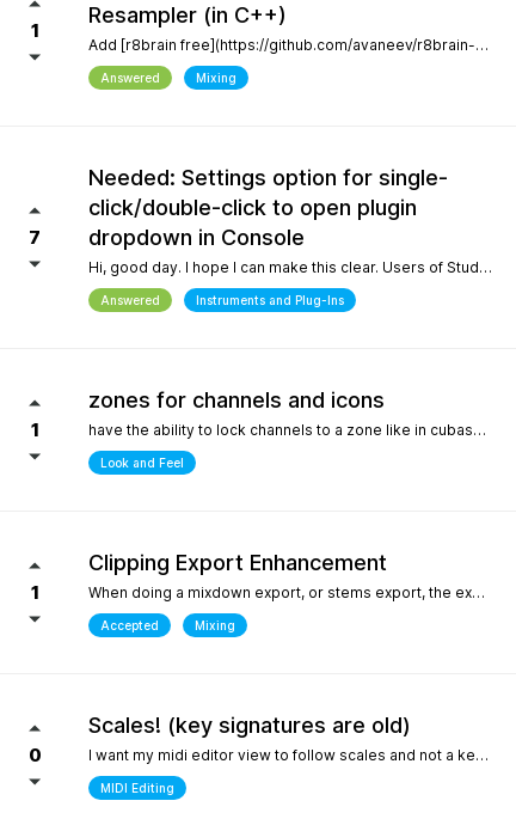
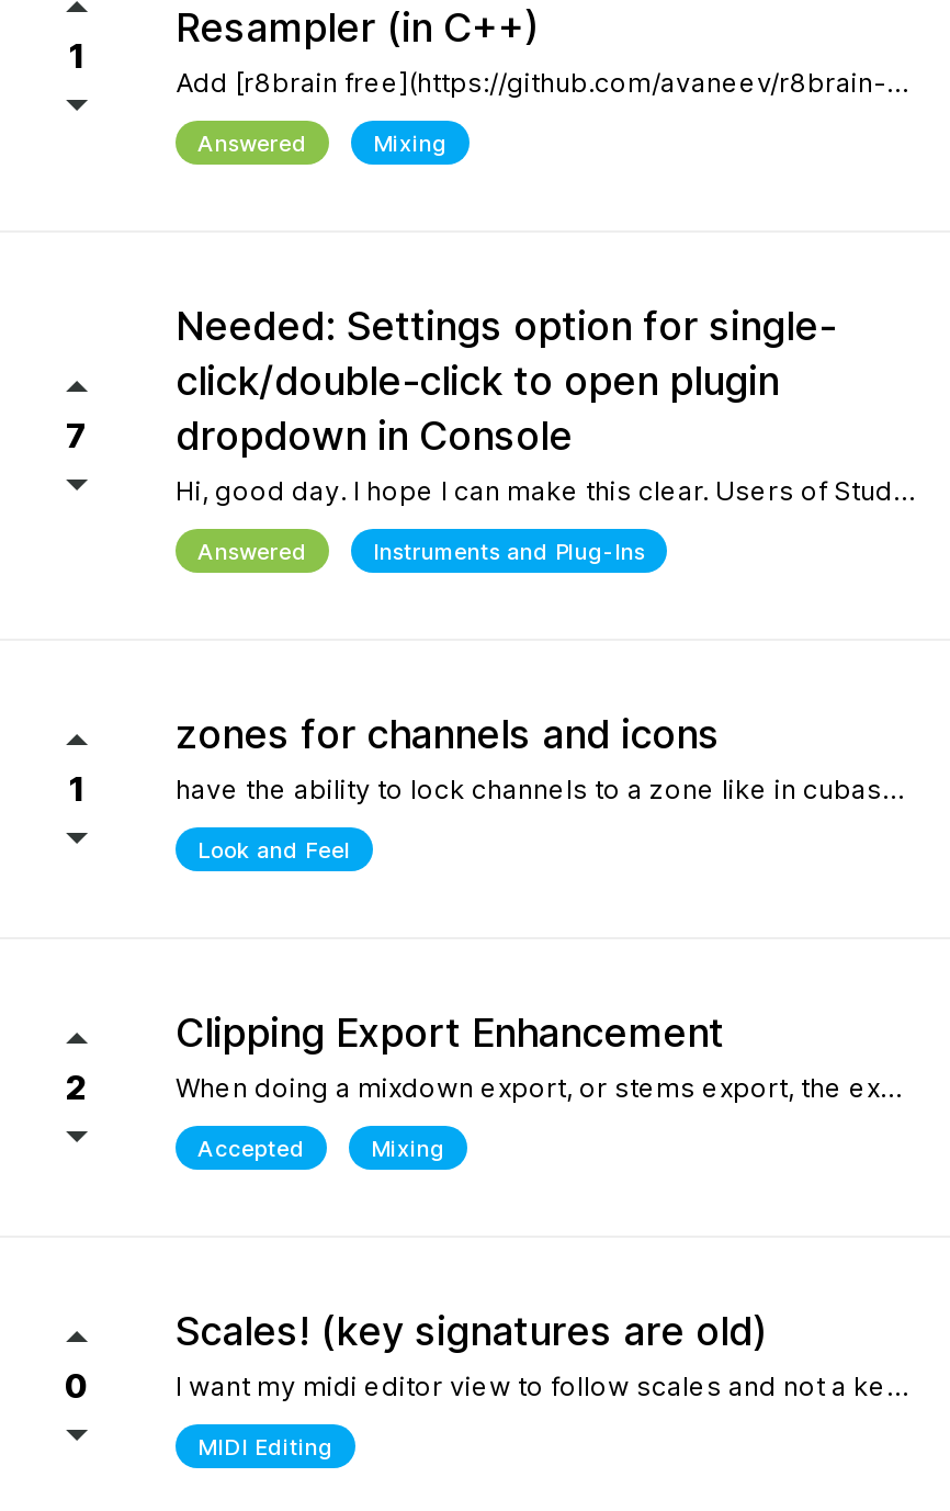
- 1
+ 2
